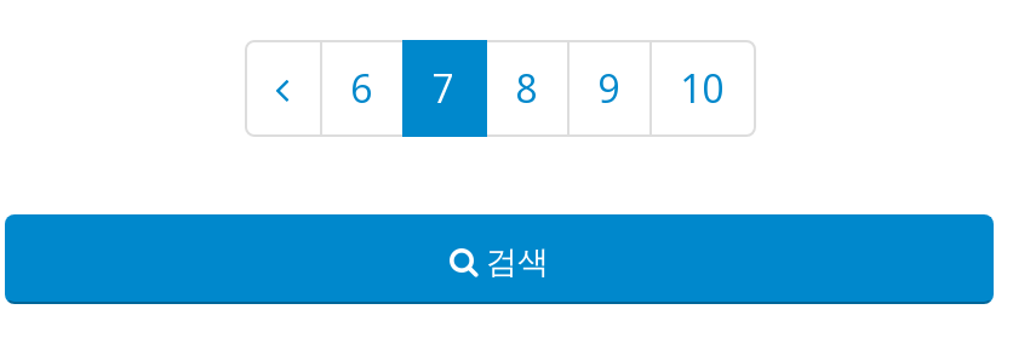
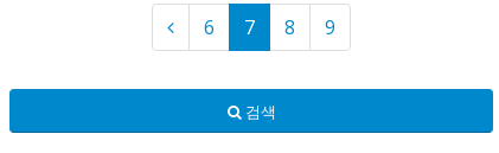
- 10
